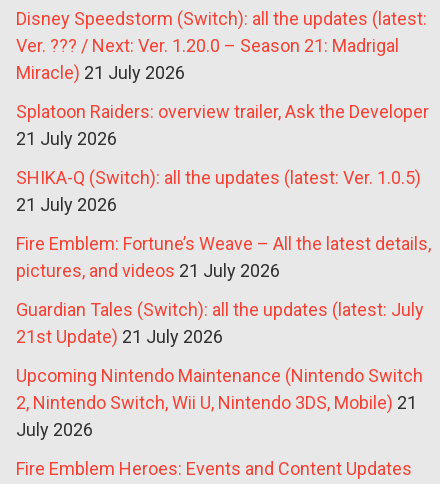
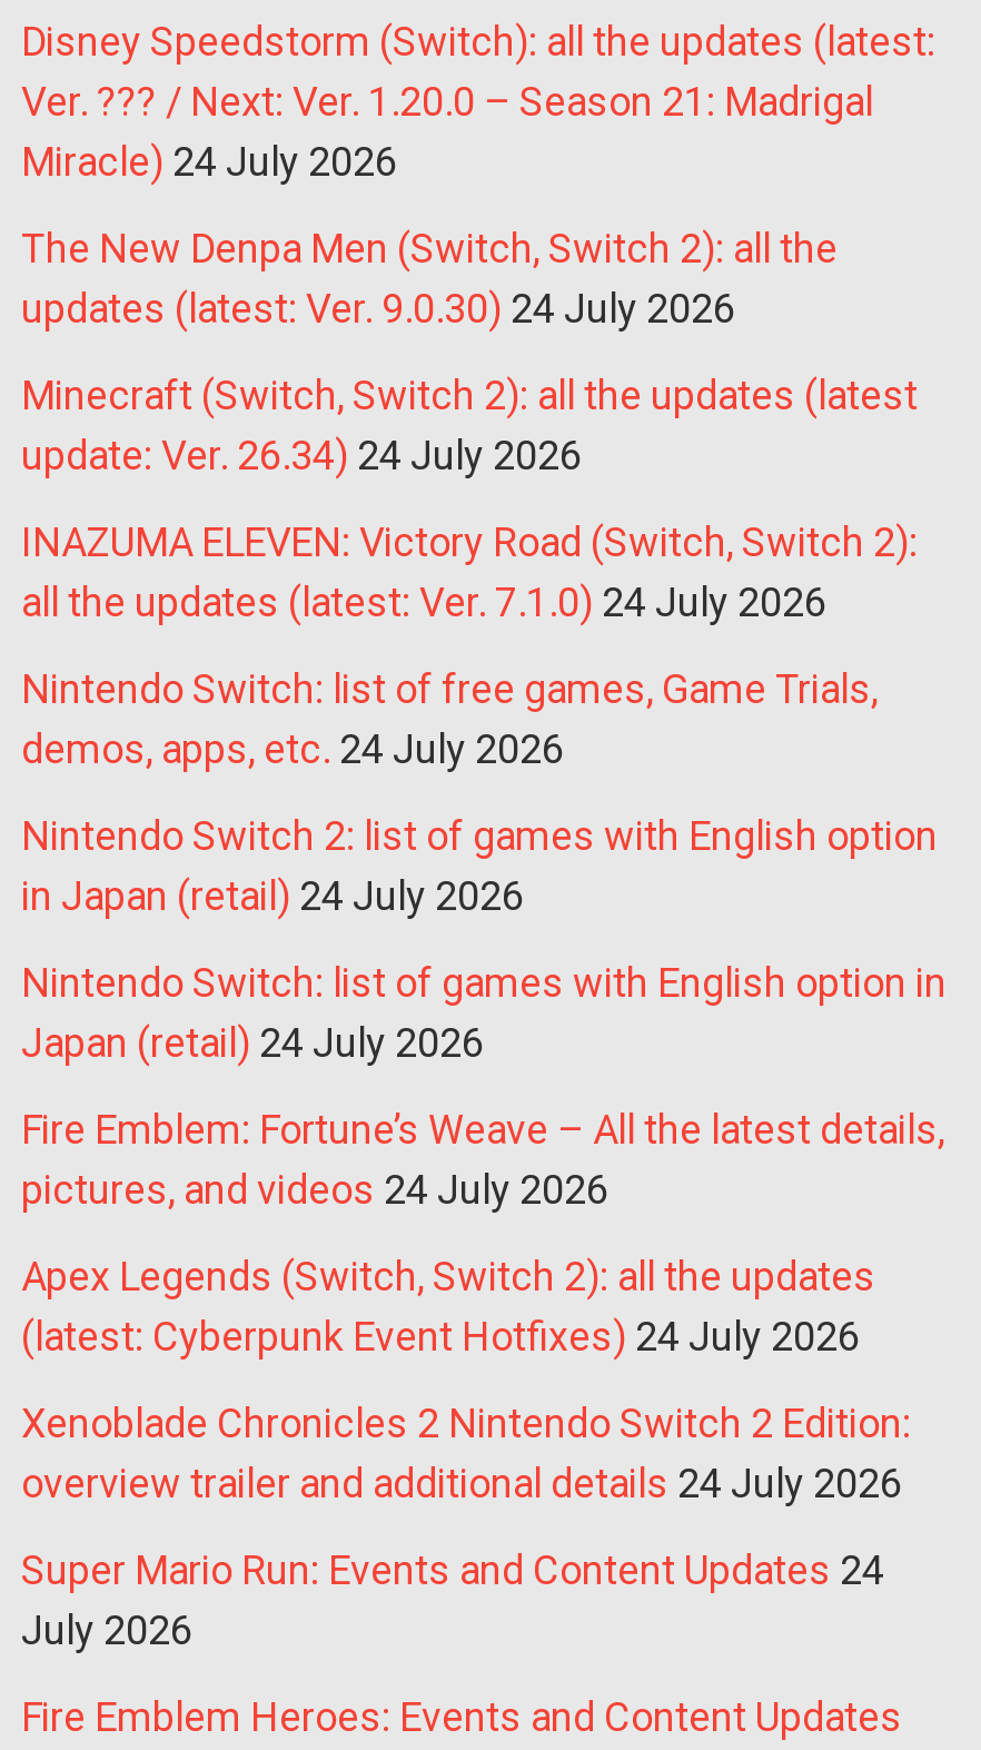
- Miracle) 21 July 2026
- Splatoon Raiders: overview trailer, Ask the Developer
- 21 July 2026
- SHIKA-Q (Switch): all the updates (latest: Ver. 1.0.5)
- 21 July 2026
+ Miracle) 24 July 2026
+ The New Denpa Men (Switch, Switch 2): all the
+ updates (latest: Ver. 9.0.30) 24 July 2026
+ Minecraft (Switch, Switch 2): all the updates (latest
+ update: Ver. 26.34) 24 July 2026
+ INAZUMA ELEVEN: Victory Road (Switch, Switch 2):
+ all the updates (latest: Ver. 7.1.0) 24 July 2026
+ Nintendo Switch: list of free games, Game Trials,
+ demos, apps, etc. 24 July 2026
+ Nintendo Switch 2: list of games with English option
+ in Japan (retail) 24 July 2026
+ Nintendo Switch: list of games with English option in
+ Japan (retail) 24 July 2026

- pictures, and videos 21 July 2026
- Guardian Tales (Switch): all the updates (latest: July
- 21st Update) 21 July 2026
- Upcoming Nintendo Maintenance (Nintendo Switch
- 2, Nintendo Switch, Wii U, Nintendo 3DS, Mobile) 21
+ pictures, and videos 24 July 2026
+ Apex Legends (Switch, Switch 2): all the updates
+ (latest: Cyberpunk Event Hotfixes) 24 July 2026
+ Xenoblade Chronicles 2 Nintendo Switch 2 Edition:
+ overview trailer and additional details 24 July 2026
+ Super Mario Run: Events and Content Updates 24
